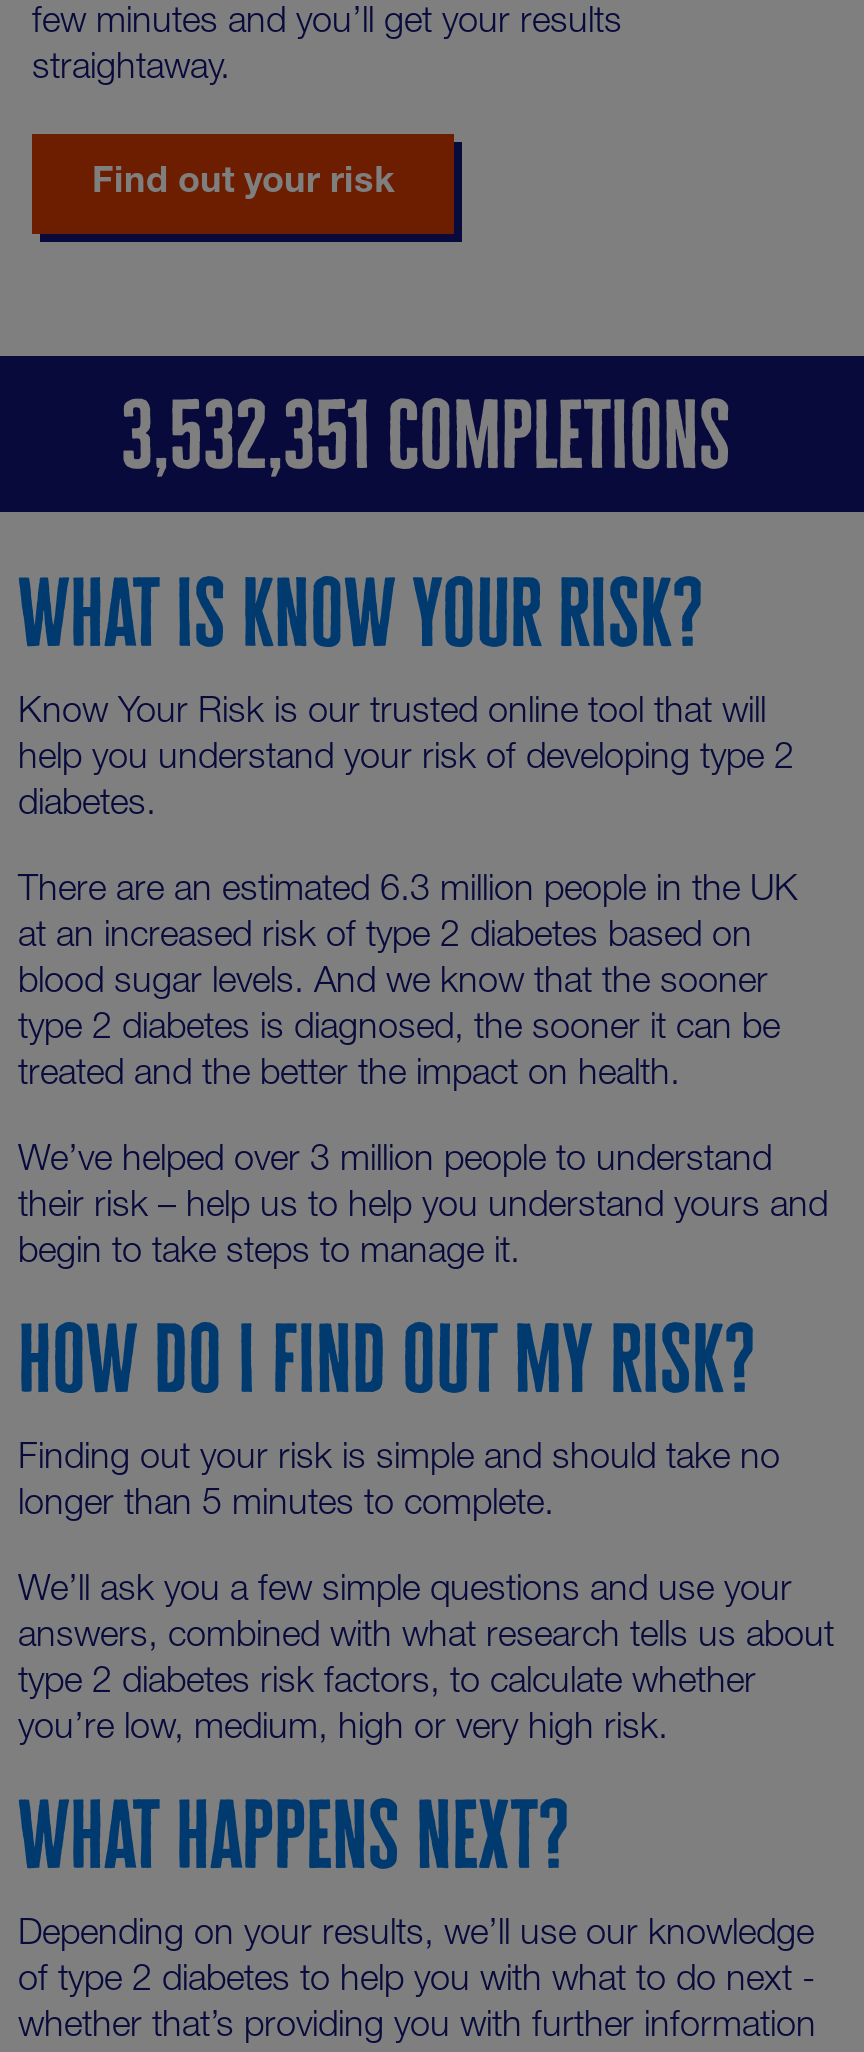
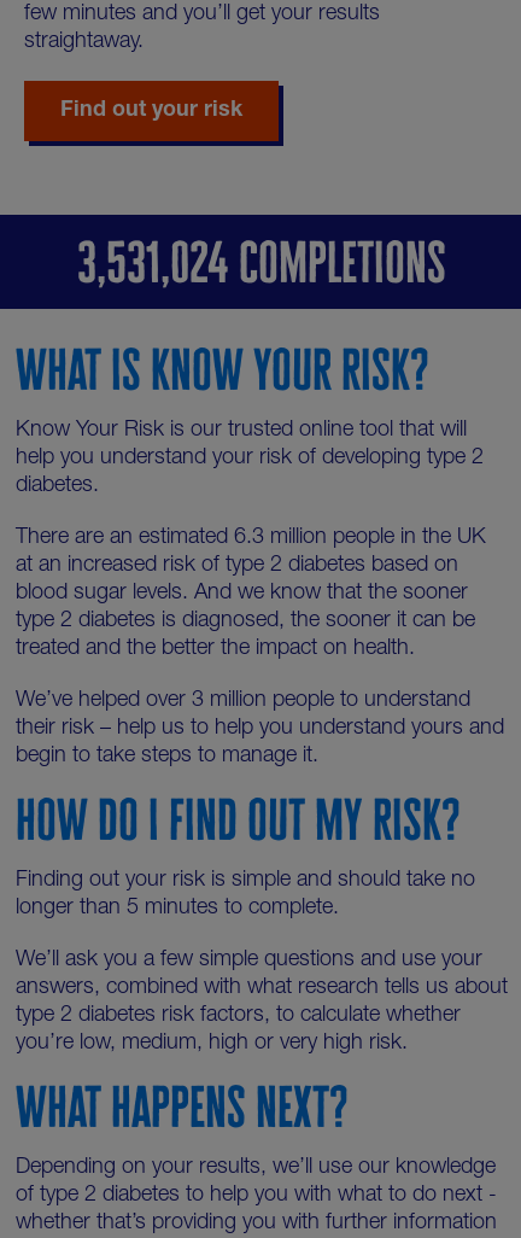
- 3,532,351 COMPLETIONS
+ 3,531,024 COMPLETIONS
